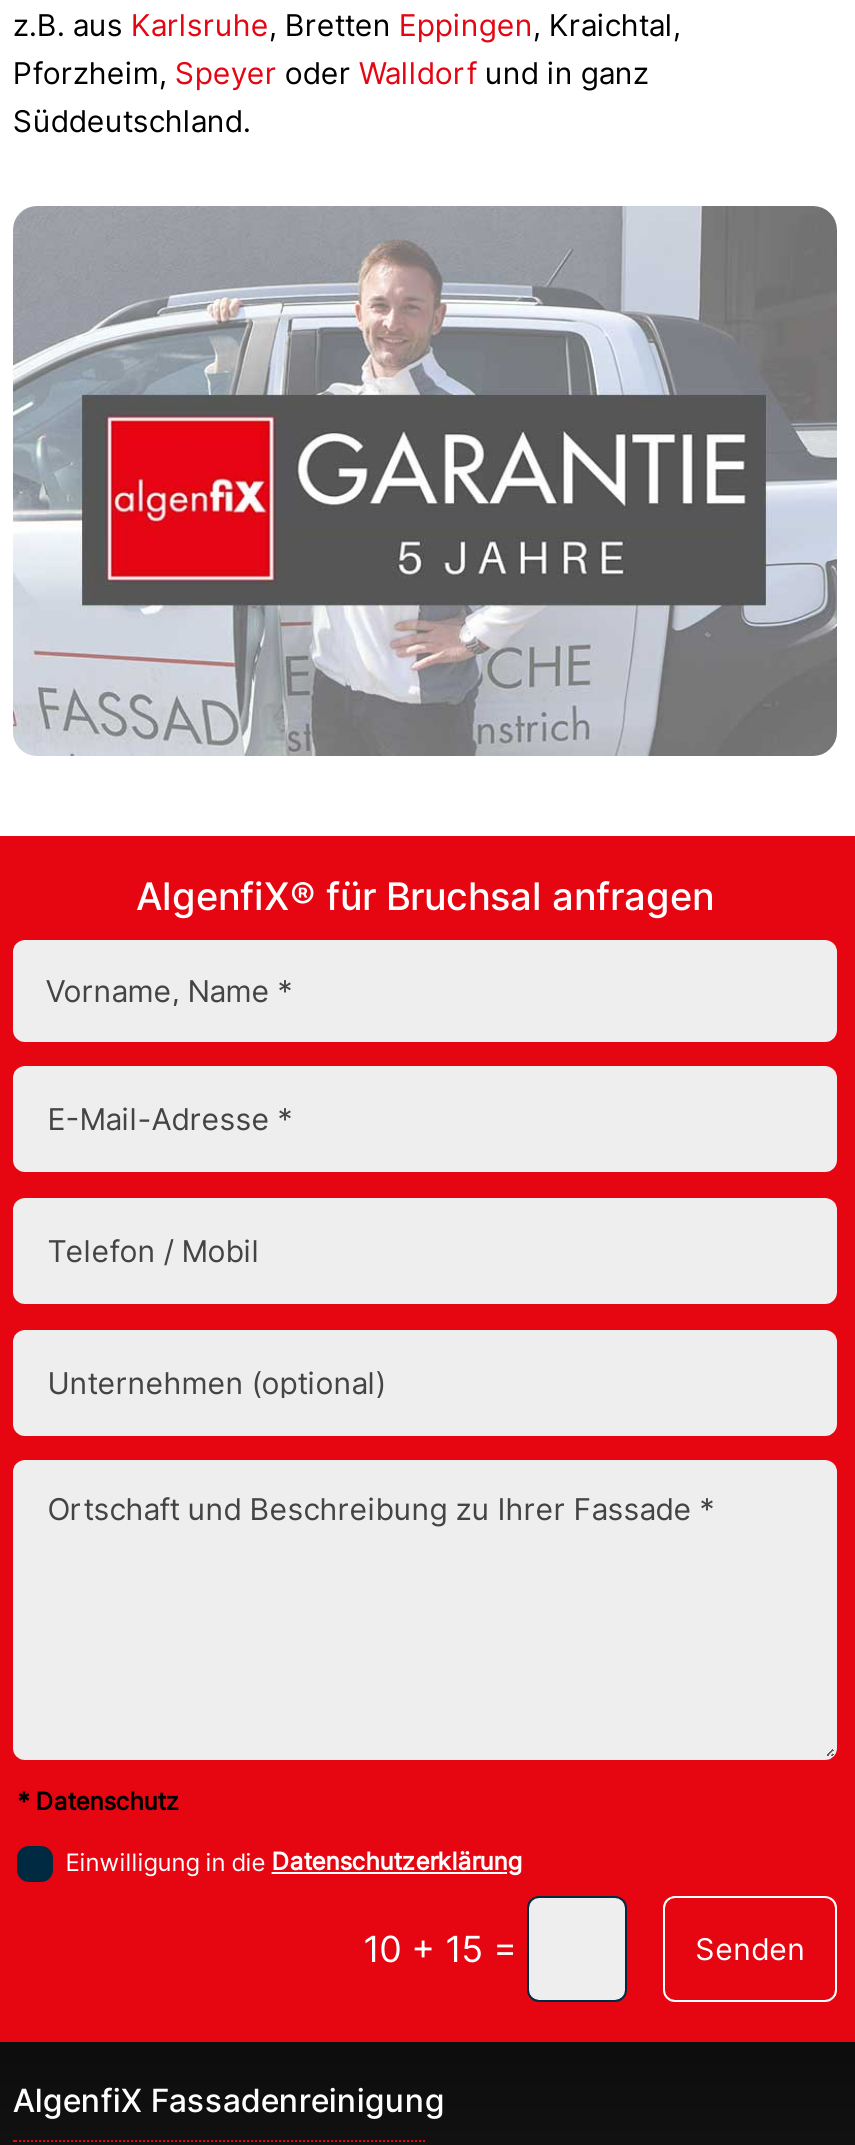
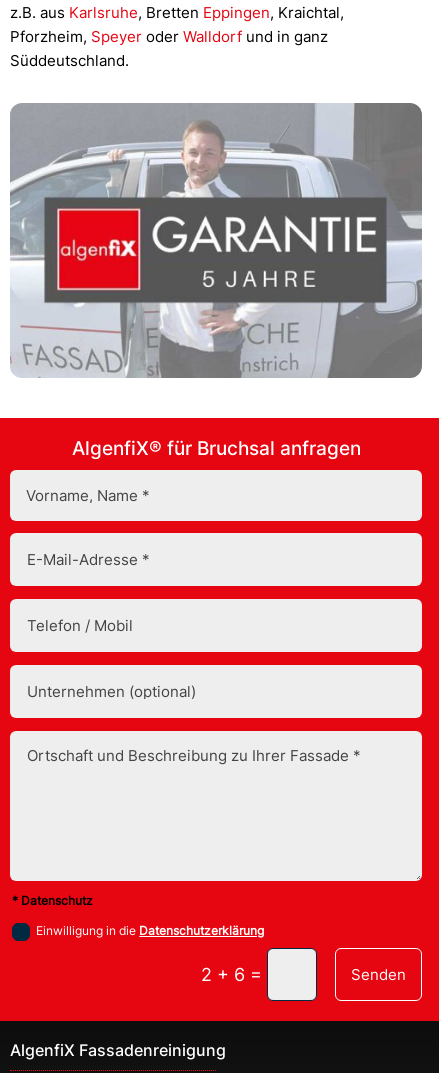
- 10 + 15 =
+ 2 + 6 =
